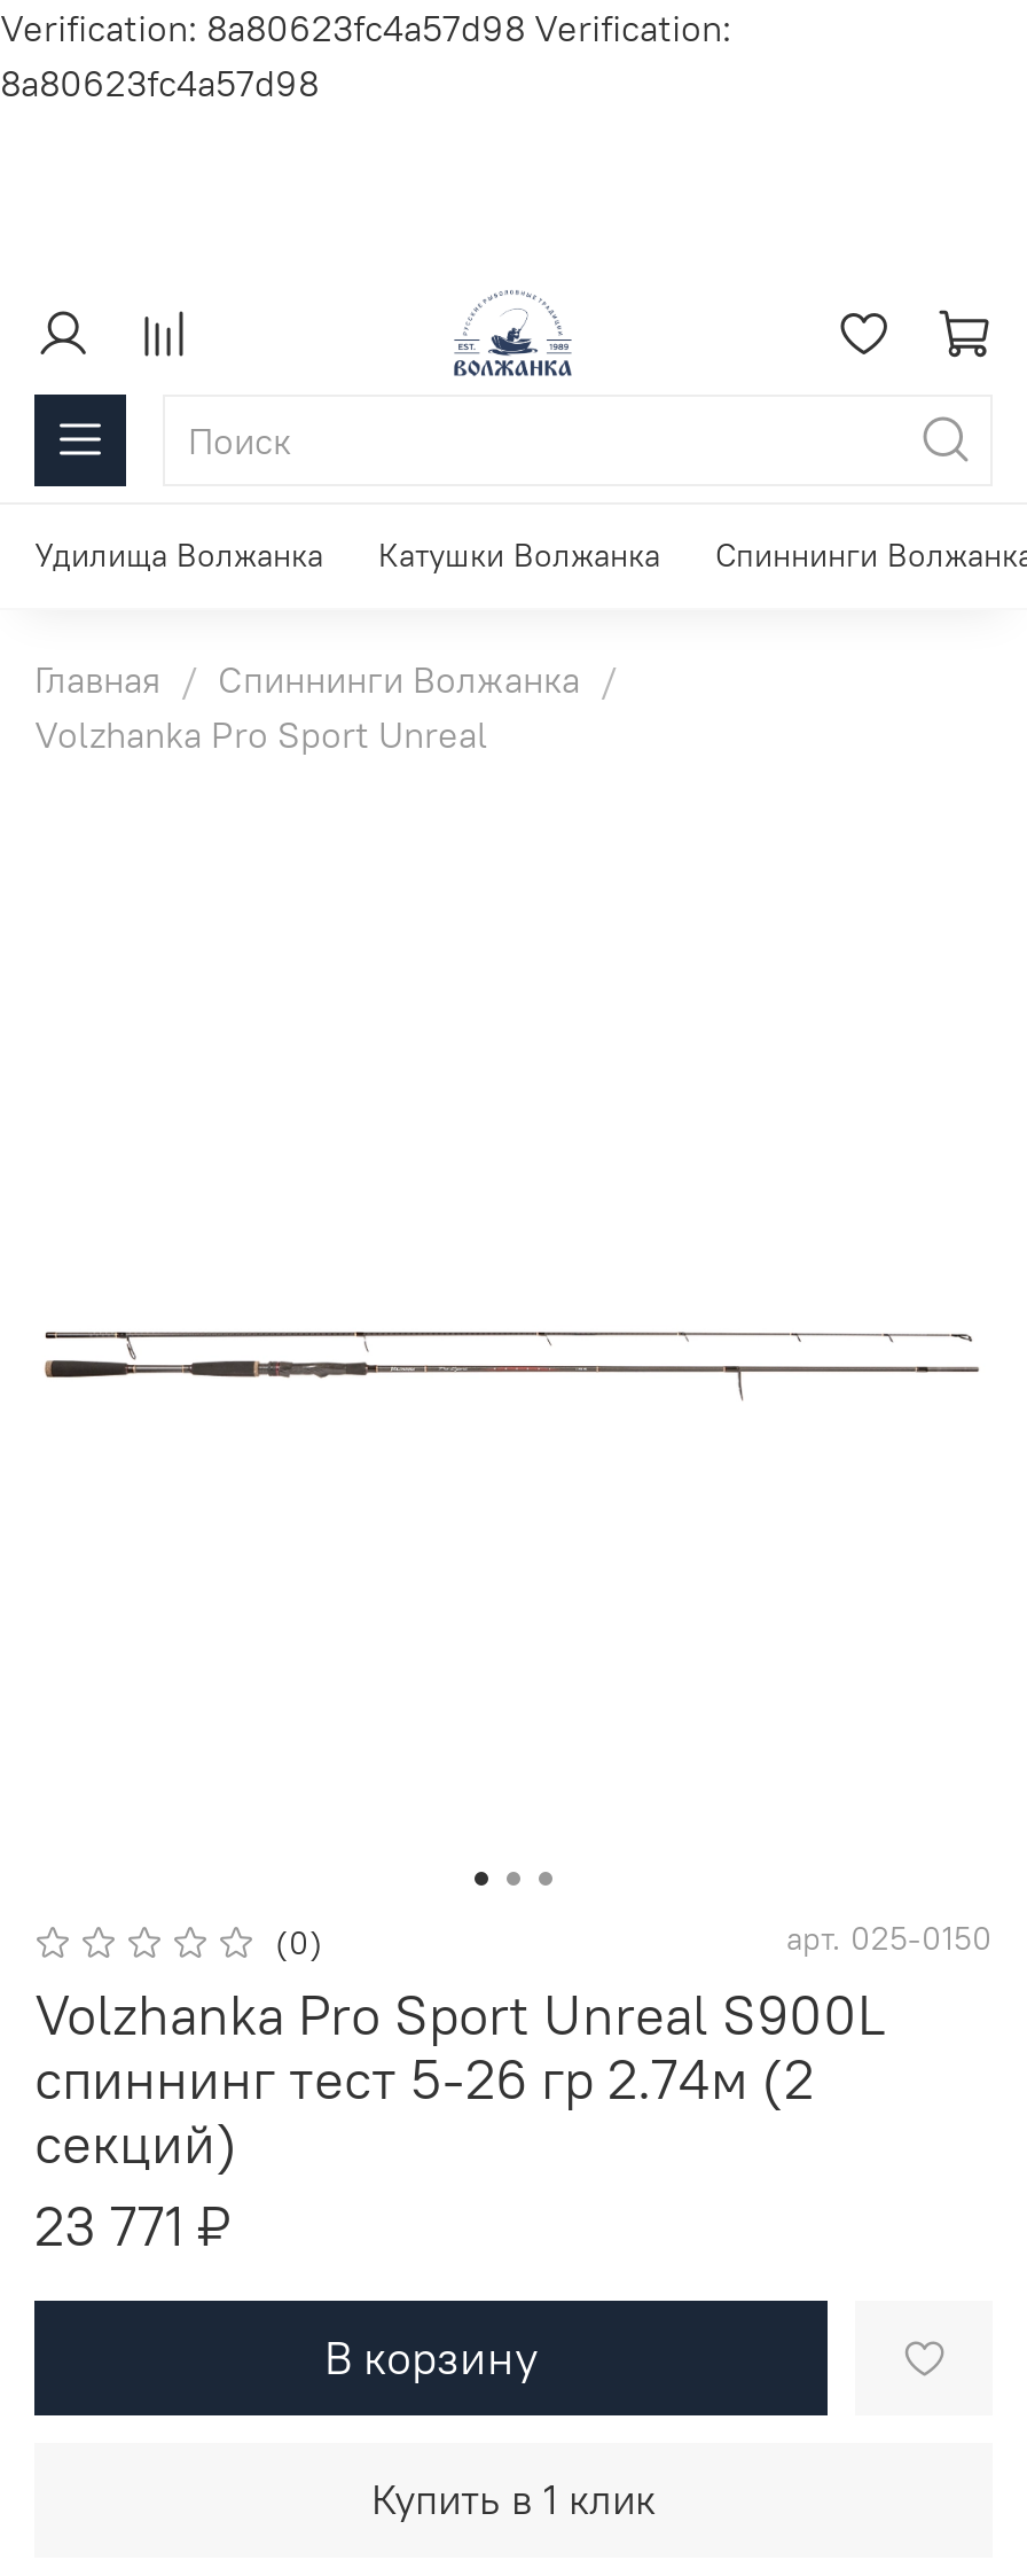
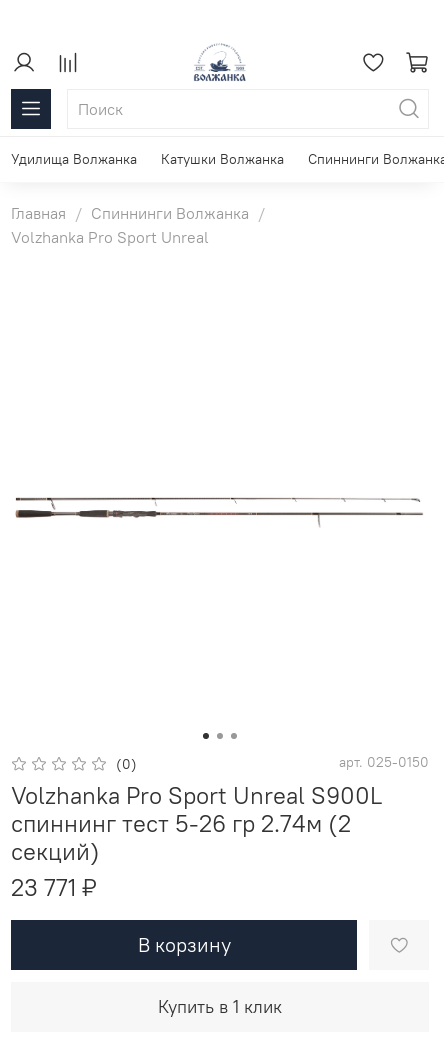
- Verification: 8a80623fc4a57d98 Verification:
- 8a80623fc4a57d98
